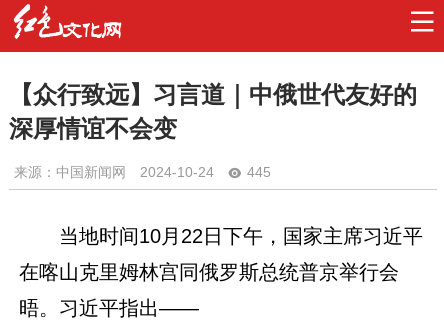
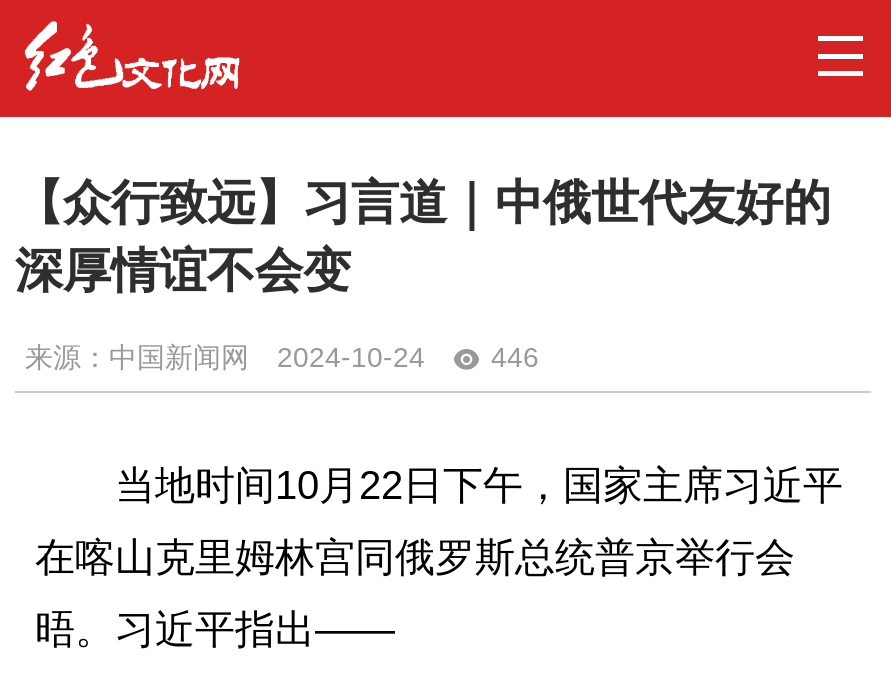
- 445
+ 446
